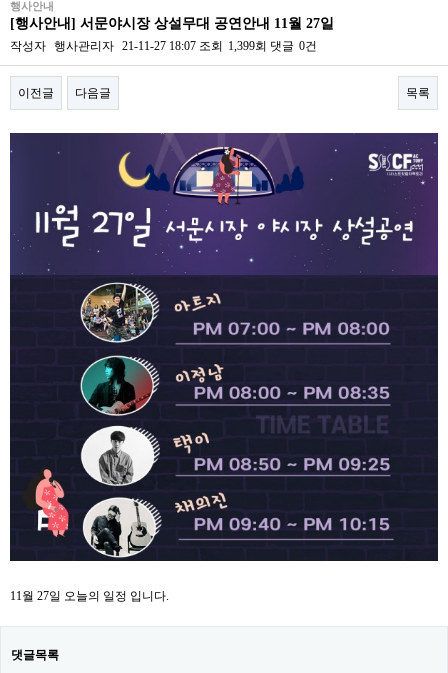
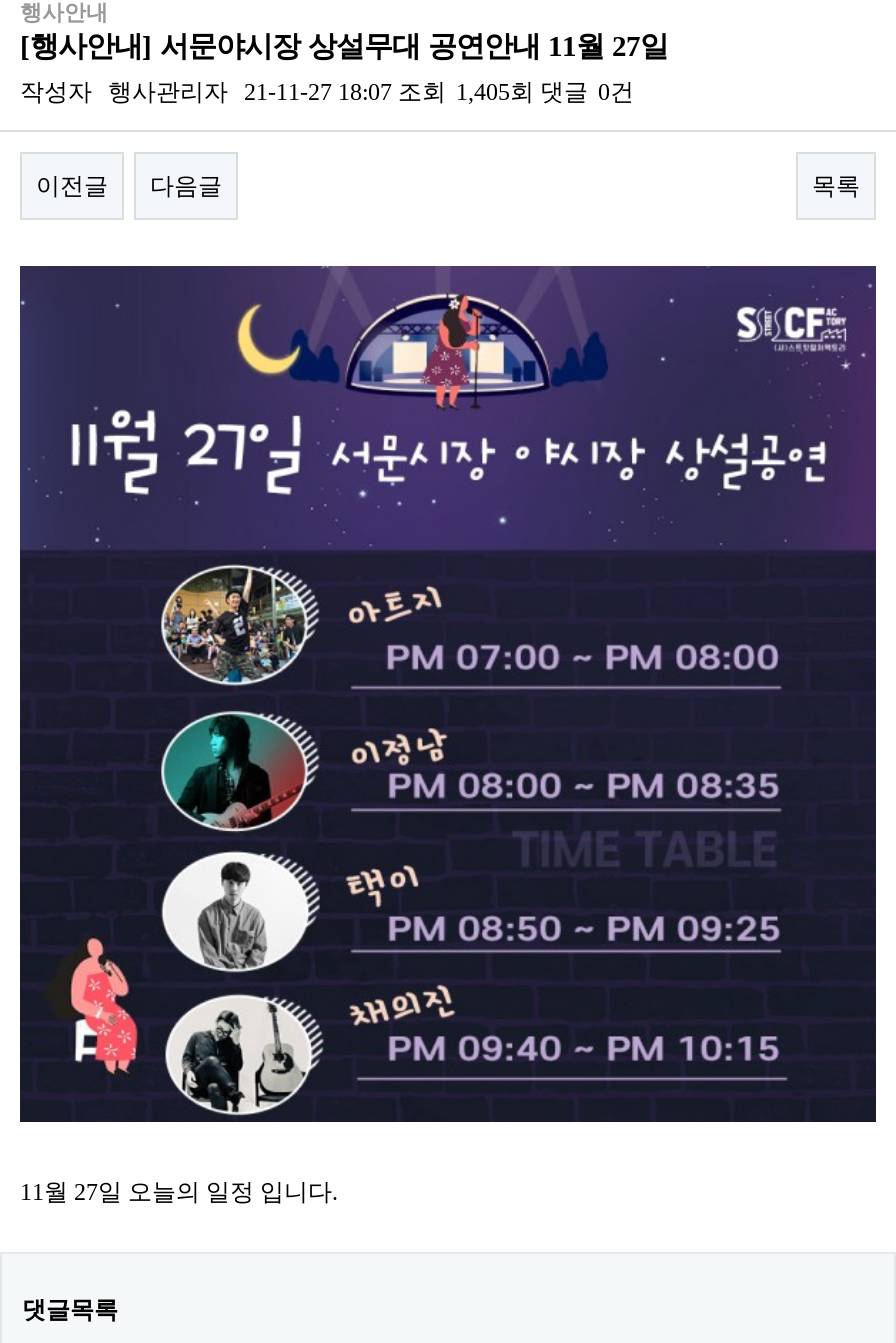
- 작성자 행사관리자 21-11-27 18:07 조회 1,399회 댓글 0건
+ 작성자 행사관리자 21-11-27 18:07 조회 1,405회 댓글 0건
